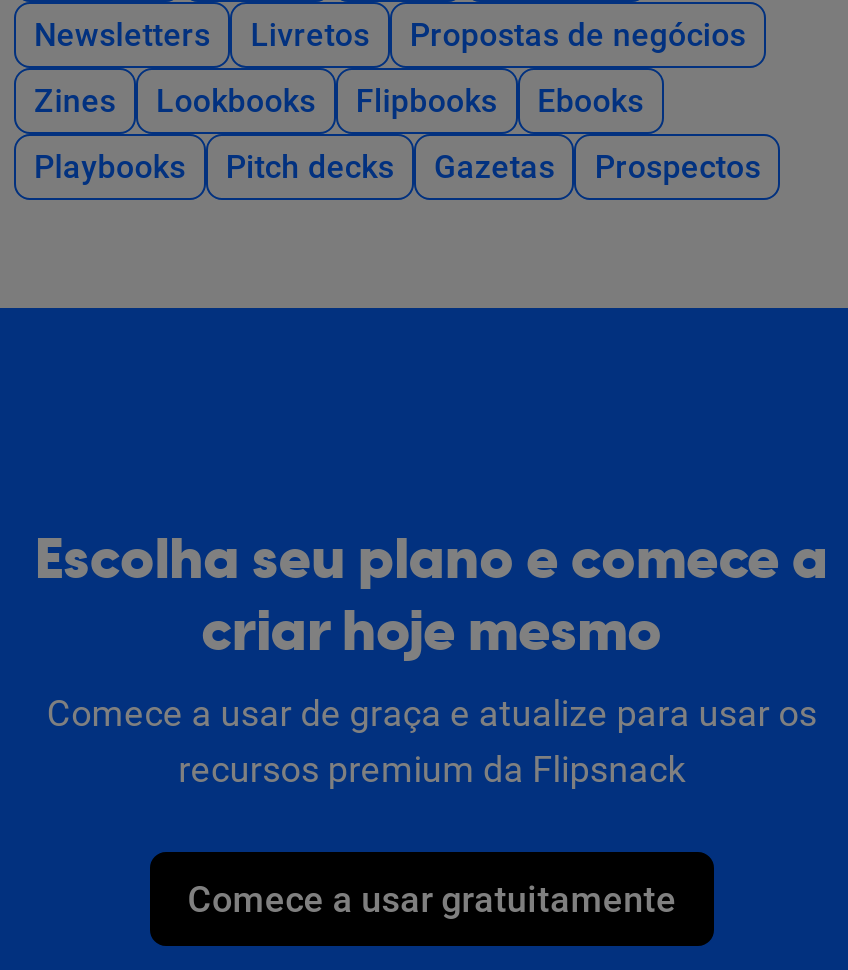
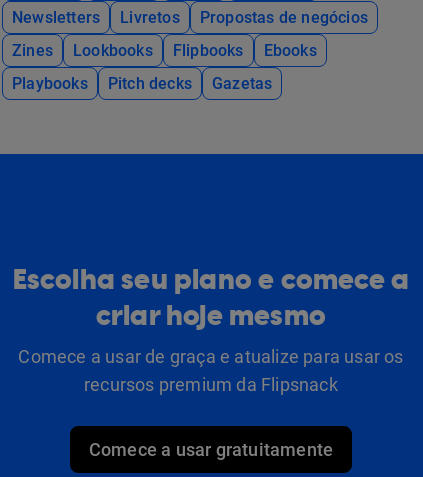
- Prospectos
